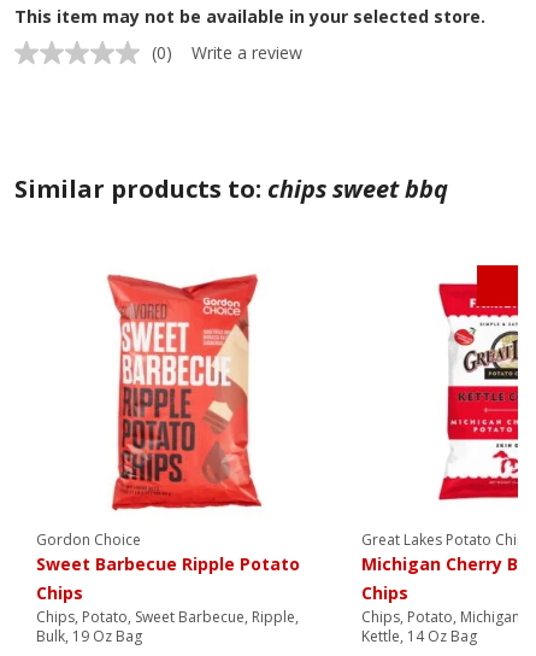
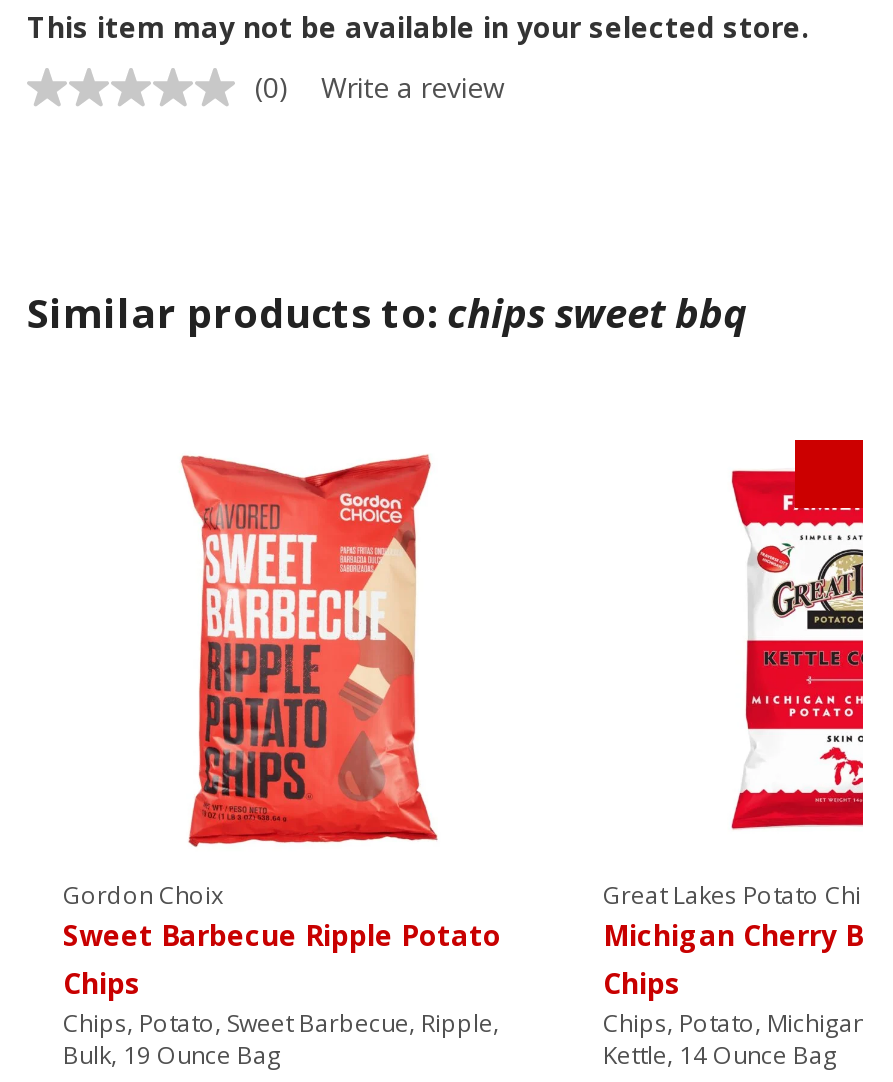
- Gordon Choice
+ Gordon Choix

- Bulk, 19 Oz Bag
+ Bulk, 19 Ounce Bag

- Kettle, 14 Oz Bag
+ Kettle, 14 Ounce Bag
